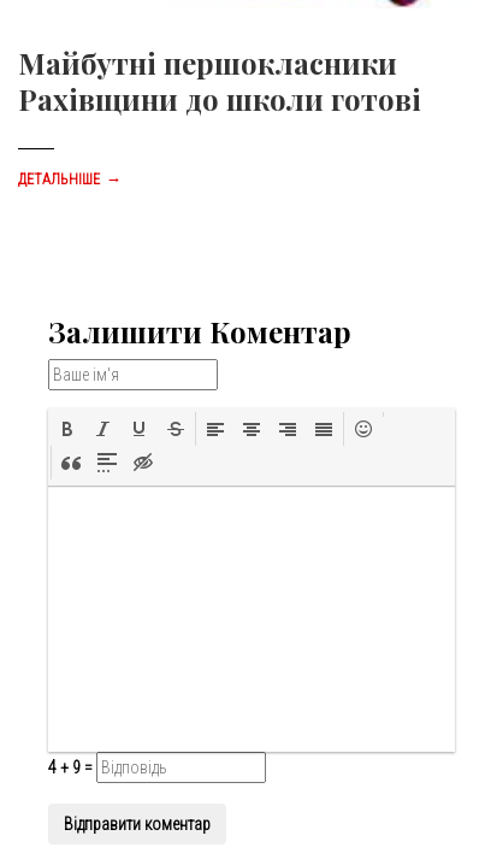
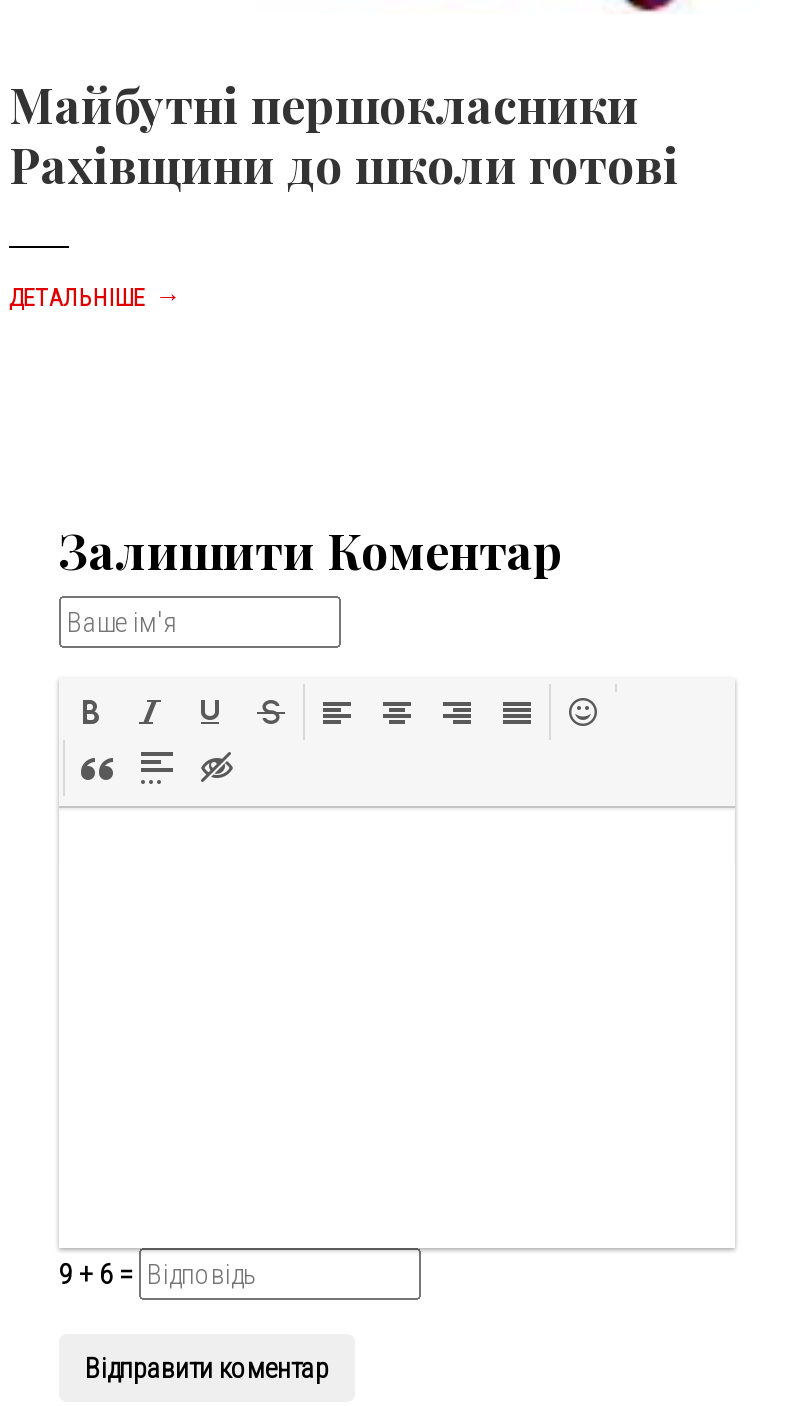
- 4 + 9 =
+ 9 + 6 =
